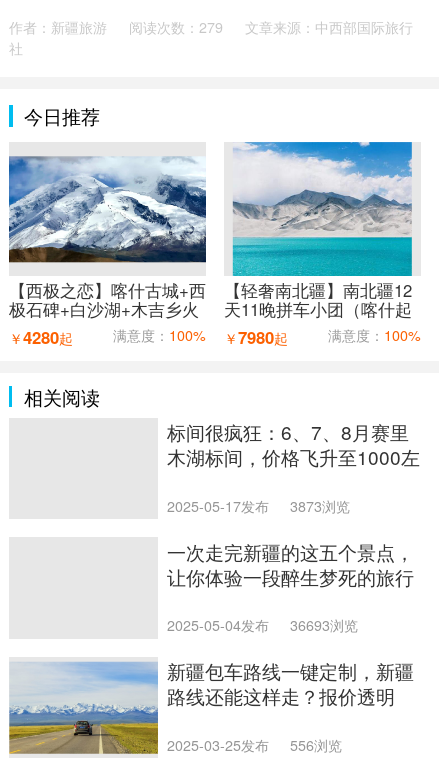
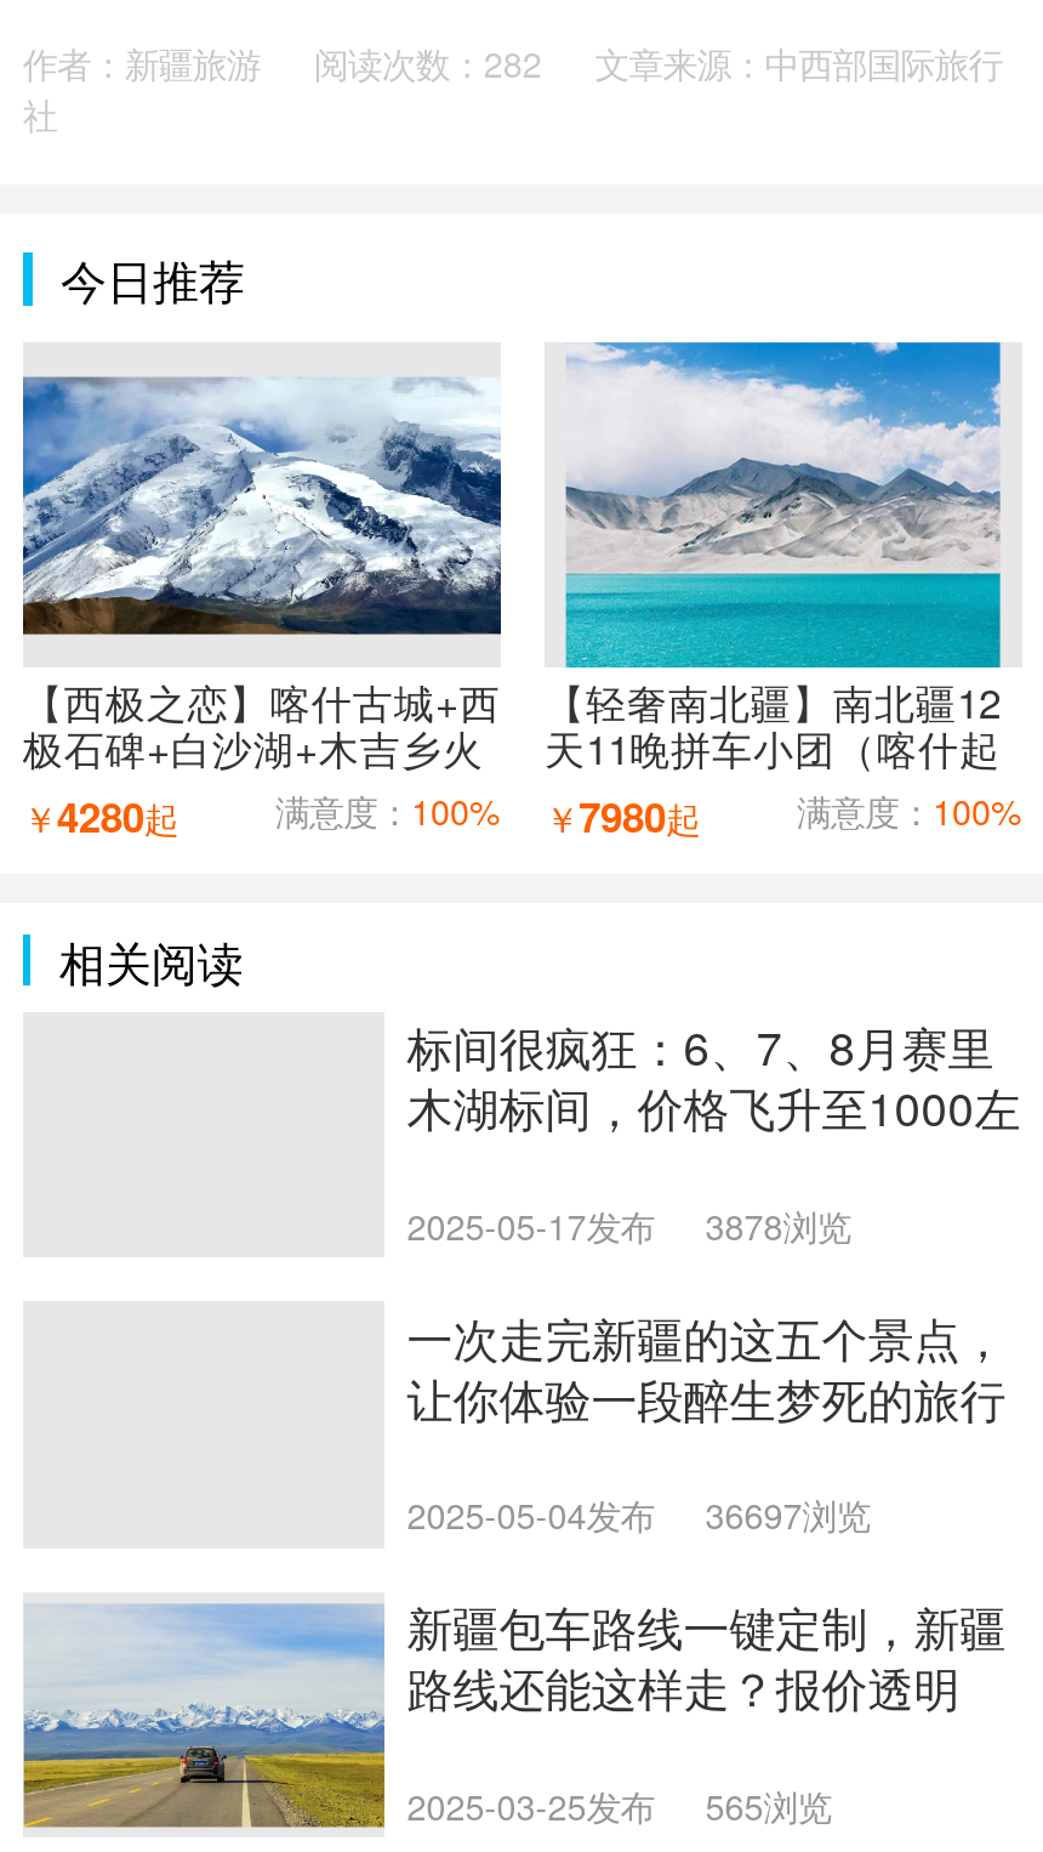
- 作者：新疆旅游 阅读次数：279 文章来源：中西部国际旅行
+ 作者：新疆旅游 阅读次数：282 文章来源：中西部国际旅行

- 2025-05-17发布 3873浏览
+ 2025-05-17发布 3878浏览

- 2025-05-04发布 36693浏览
+ 2025-05-04发布 36697浏览

- 2025-03-25发布 556浏览
+ 2025-03-25发布 565浏览
